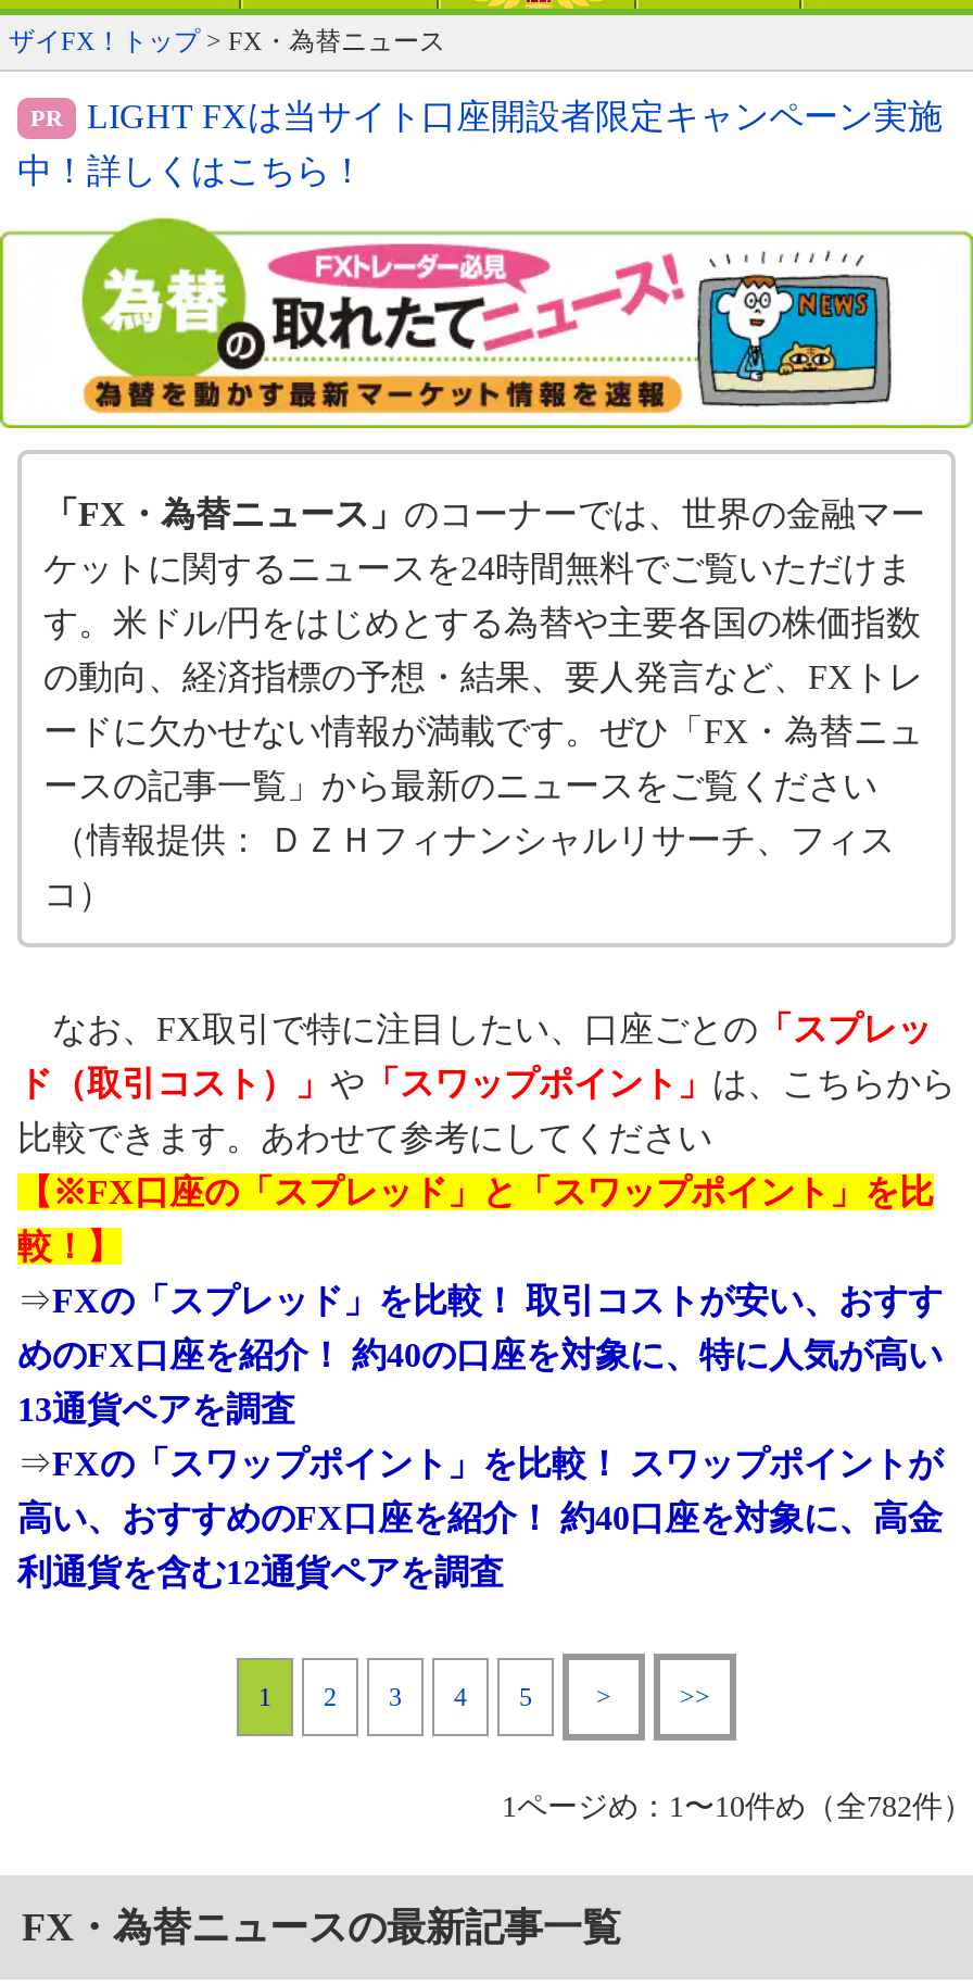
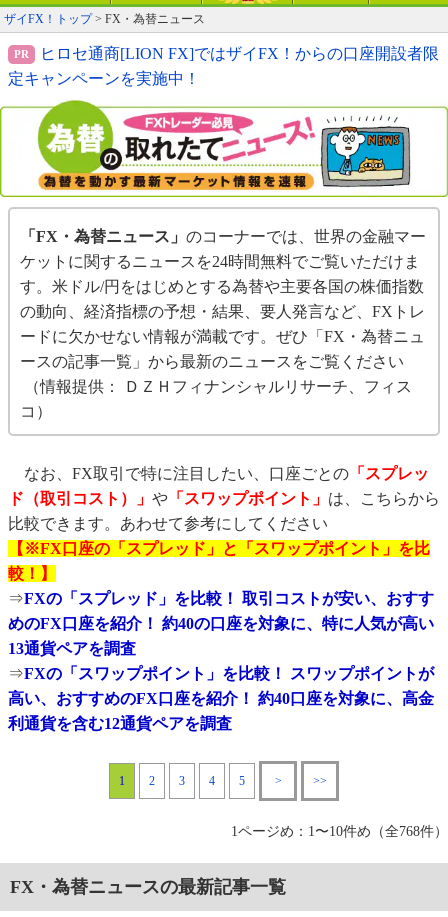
- LIGHT FXは当サイト口座開設者限定キャンペーン実施
+ ヒロセ通商[LION FX]ではザイFX！からの口座開設者限

- 中！詳しくはこちら！
+ 定キャンペーンを実施中！

- 1ページめ：1〜10件め（全782件）
+ 1ページめ：1〜10件め（全768件）
